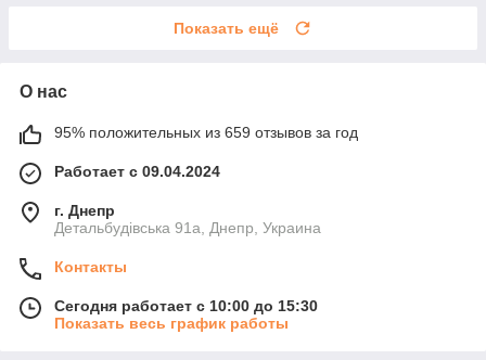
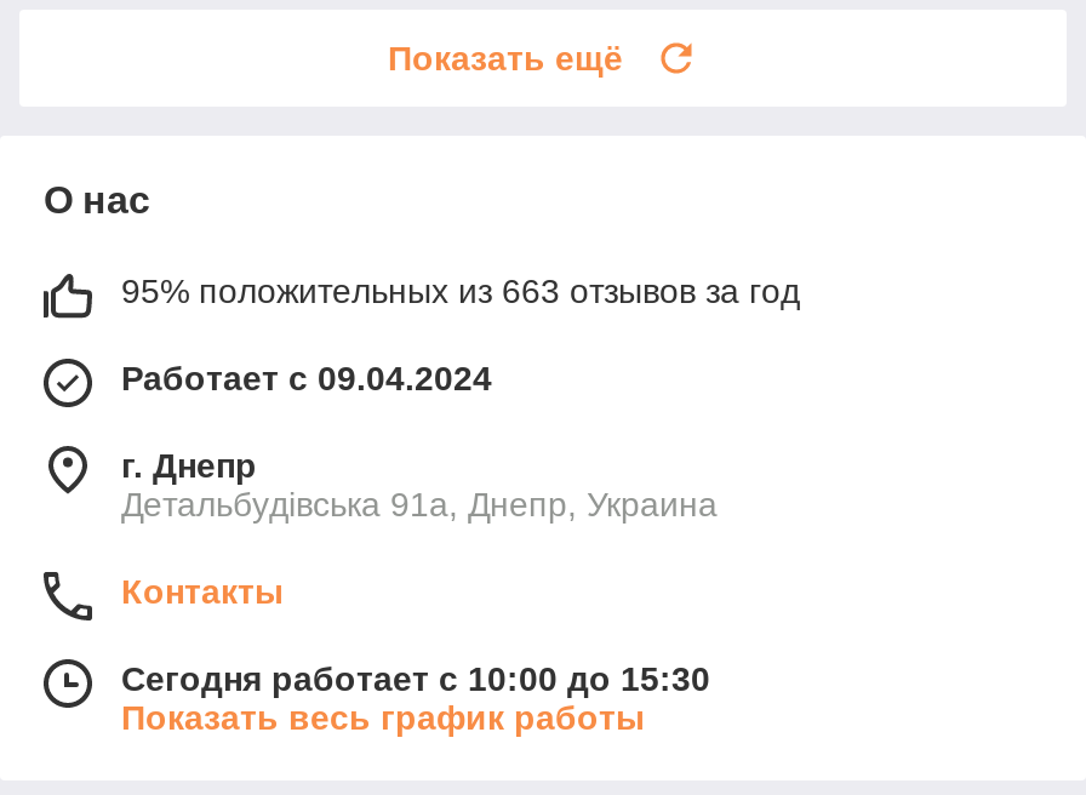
- 95% положительных из 659 отзывов за год
+ 95% положительных из 663 отзывов за год
